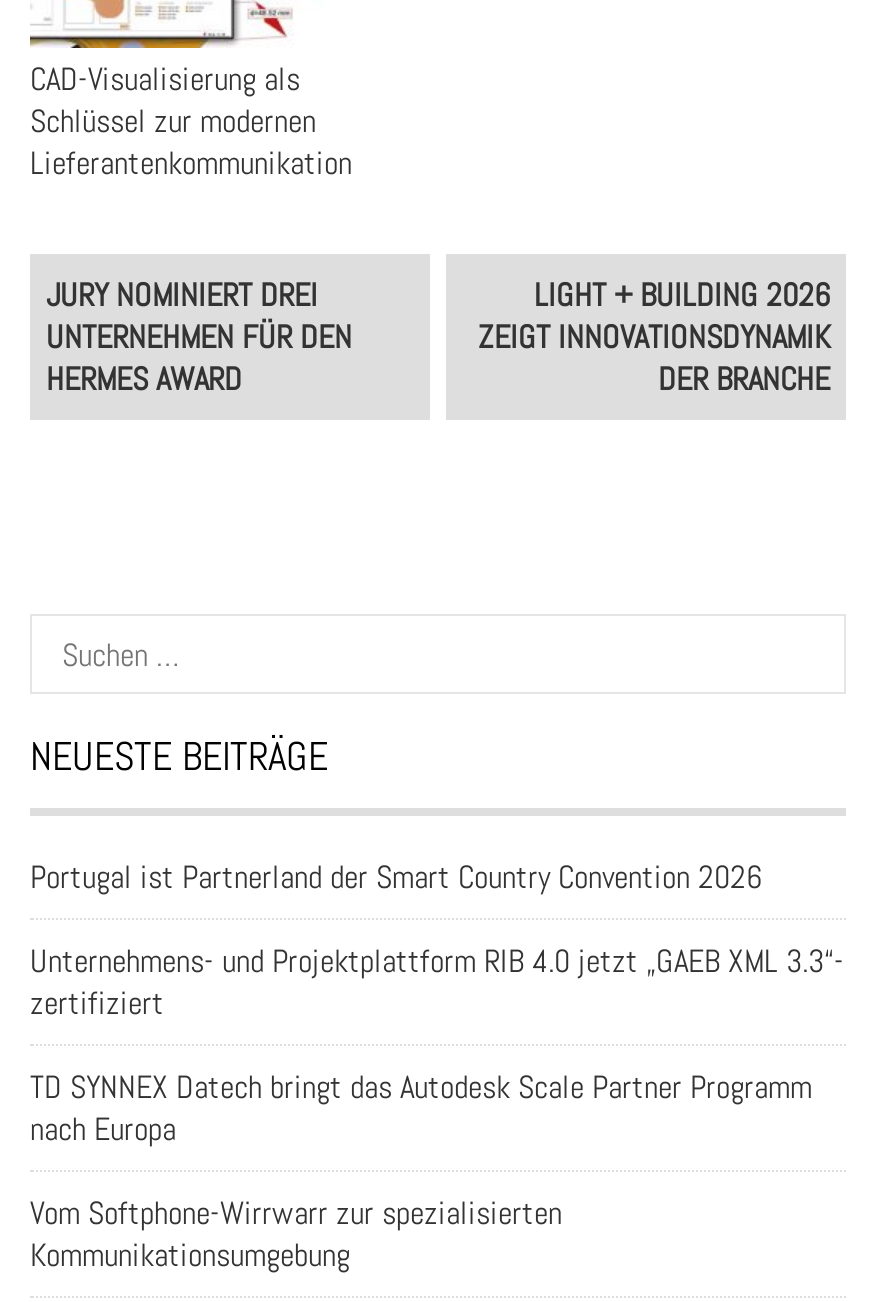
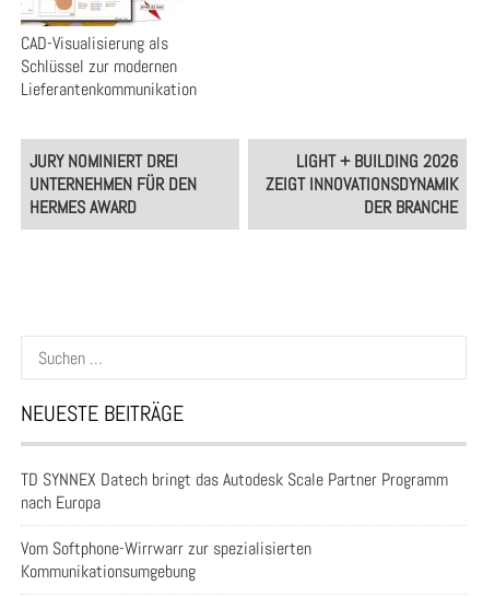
- Portugal ist Partnerland der Smart Country Convention 2026
- Unternehmens- und Projektplattform RIB 4.0 jetzt „GAEB XML 3.3“-
- zertifiziert
